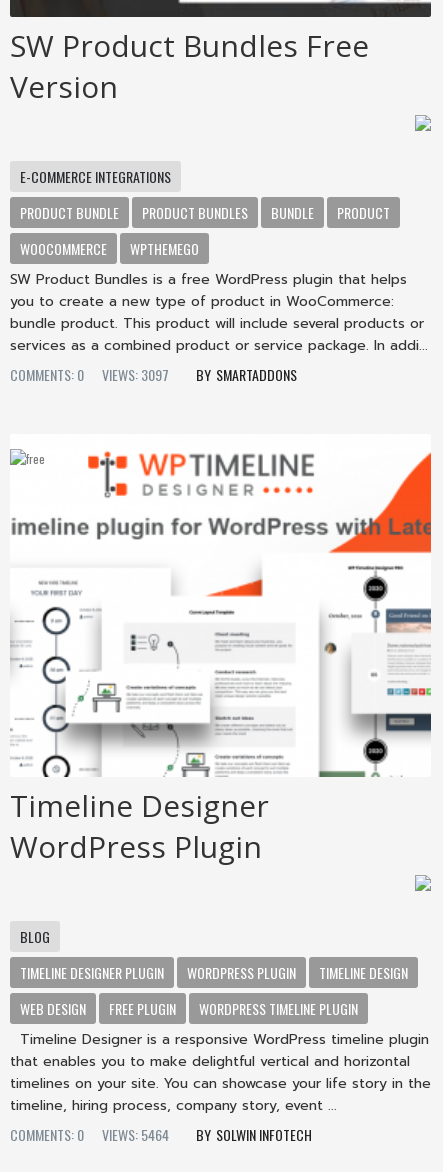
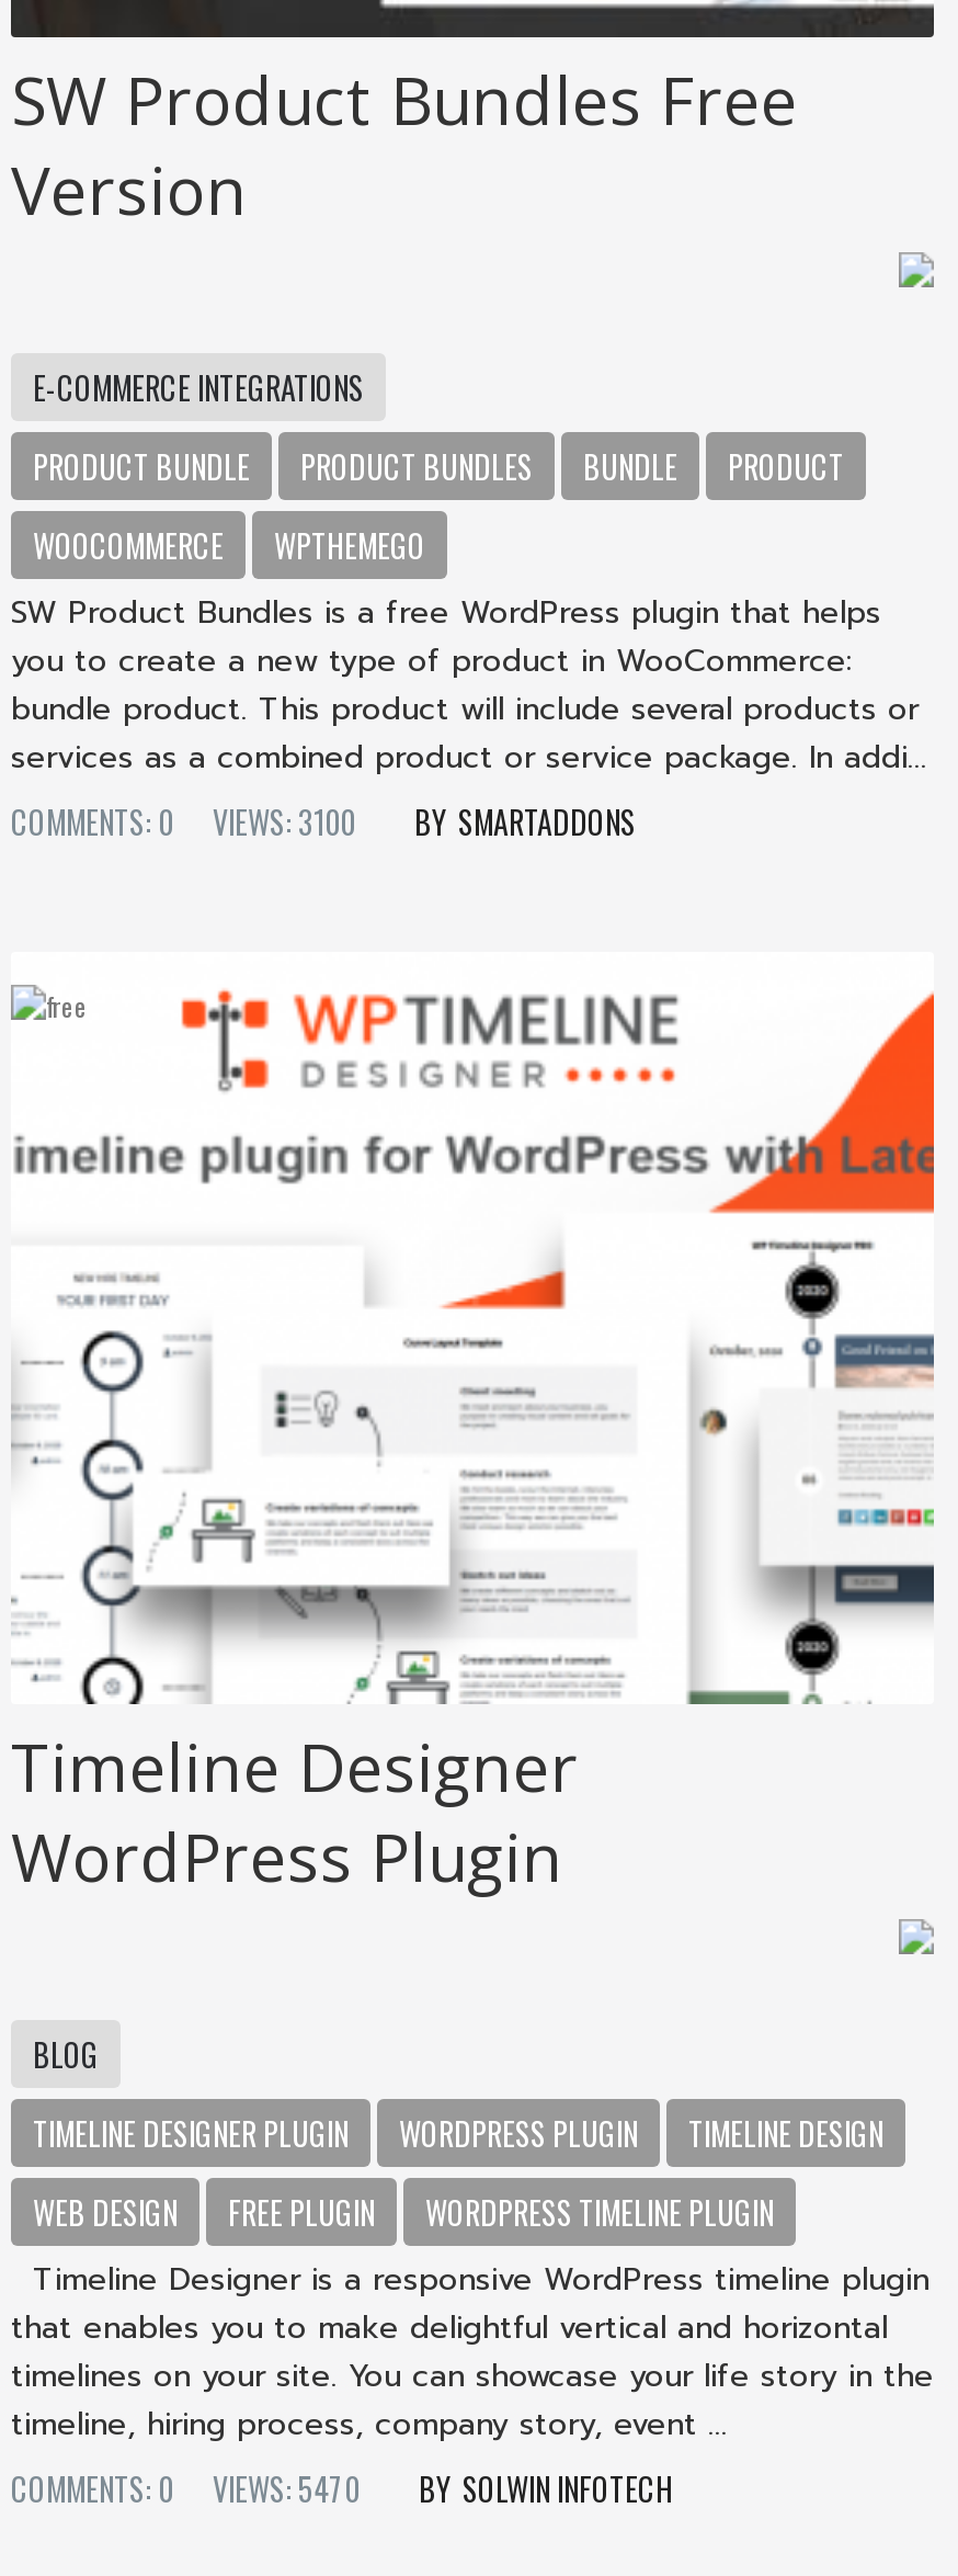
- COMMENTS: 0 VIEWS: 3097
+ COMMENTS: 0 VIEWS: 3100

- COMMENTS: 0 VIEWS: 5464
+ COMMENTS: 0 VIEWS: 5470
